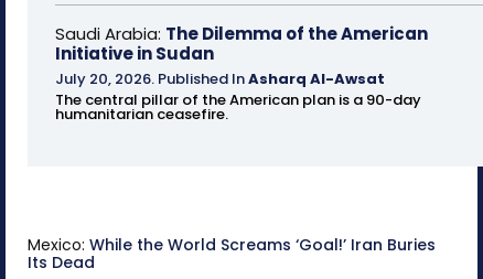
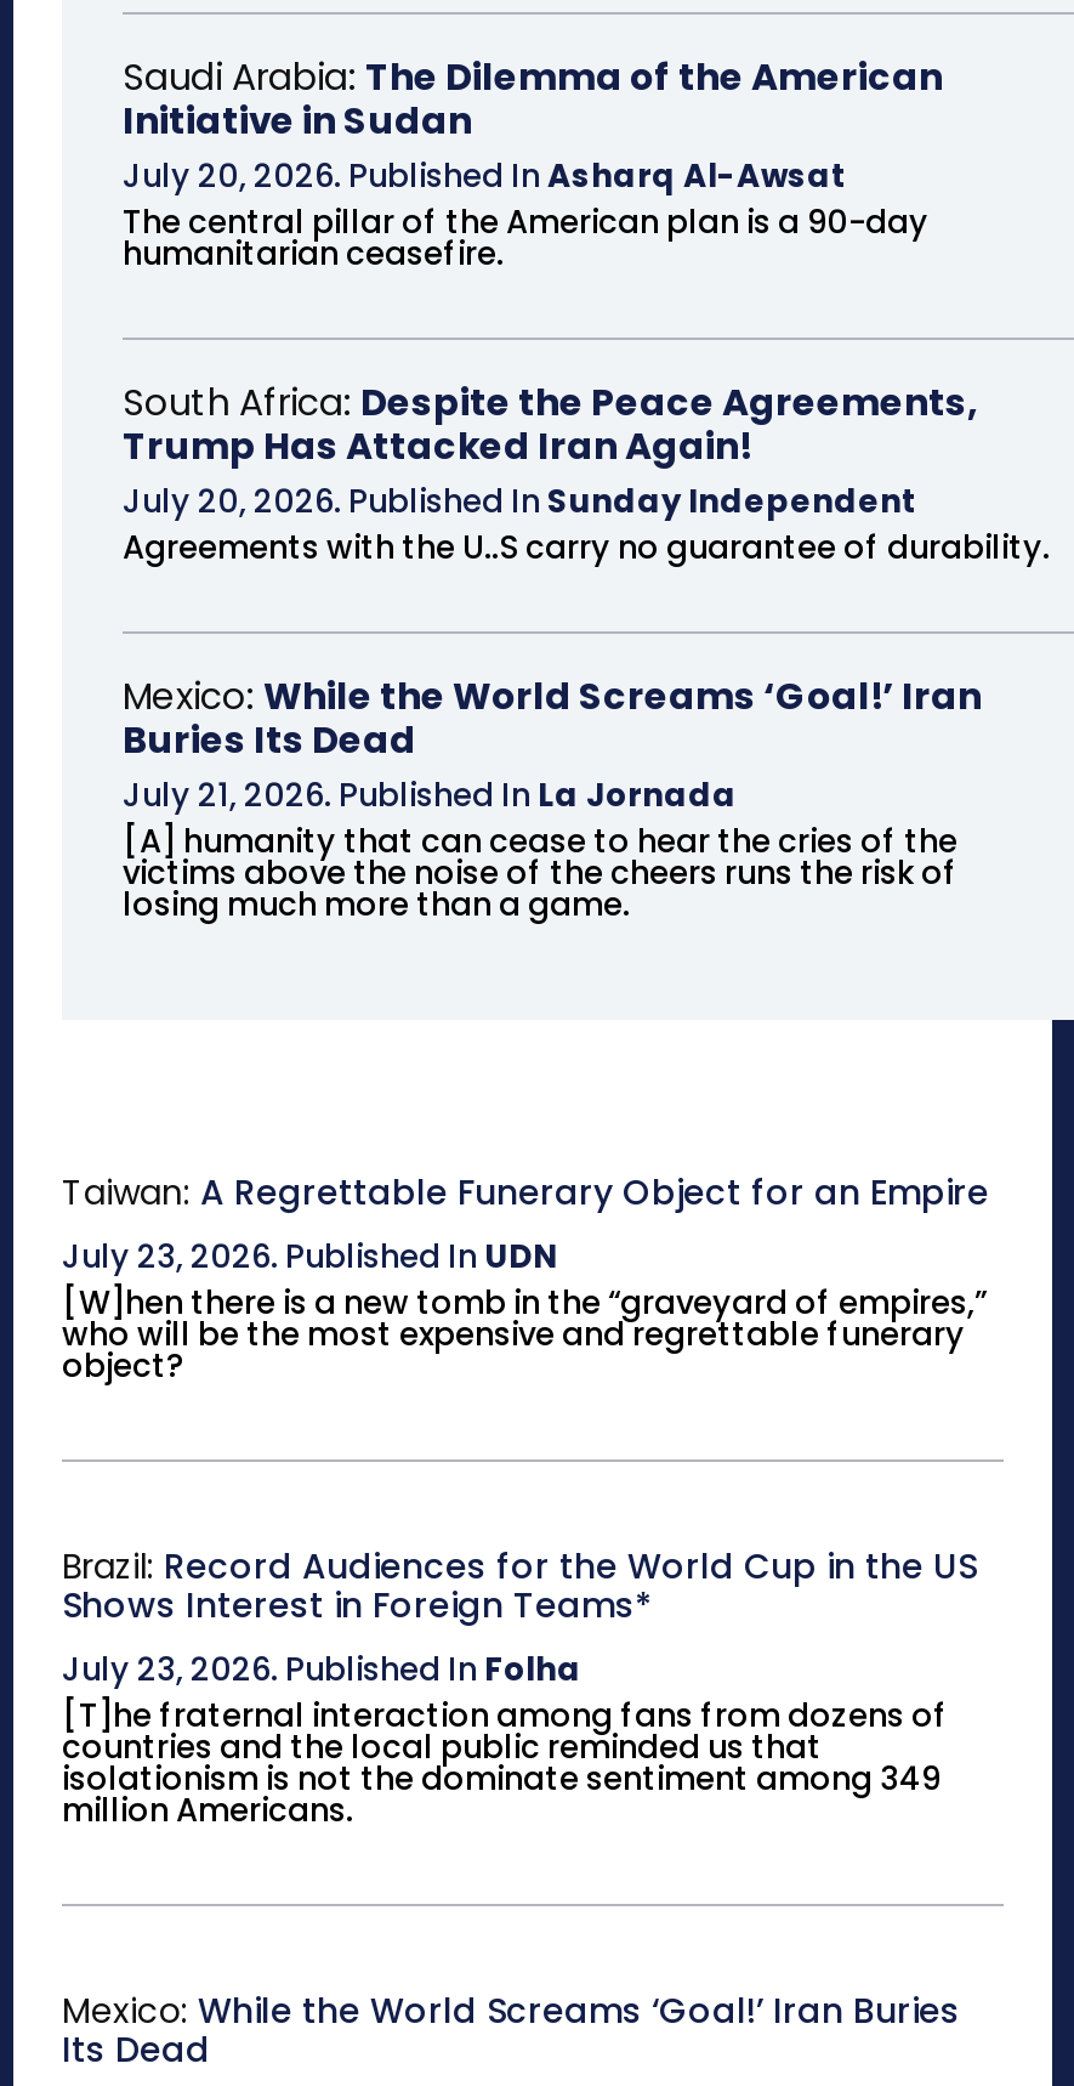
+ Taiwan: A Regrettable Funerary Object for an Empire
+ July 23, 2026. Published In UDN
+ [W]hen there is a new tomb in the “graveyard of empires,”
+ who will be the most expensive and regrettable funerary
+ object?

+ Brazil: Record Audiences for the World Cup in the US
+ Shows Interest in Foreign Teams*
+ July 23, 2026. Published In Folha
+ [T]he fraternal interaction among fans from dozens of
+ countries and the local public reminded us that
+ isolationism is not the dominate sentiment among 349
+ million Americans.

+ South Africa: Despite the Peace Agreements,
+ Trump Has Attacked Iran Again!
+ July 20, 2026. Published In Sunday Independent
+ Agreements with the U..S carry no guarantee of durability.
+ Mexico: While the World Screams ‘Goal!’ Iran
+ Buries Its Dead
+ July 21, 2026. Published In La Jornada
+ [A] humanity that can cease to hear the cries of the
+ victims above the noise of the cheers runs the risk of
+ losing much more than a game.
